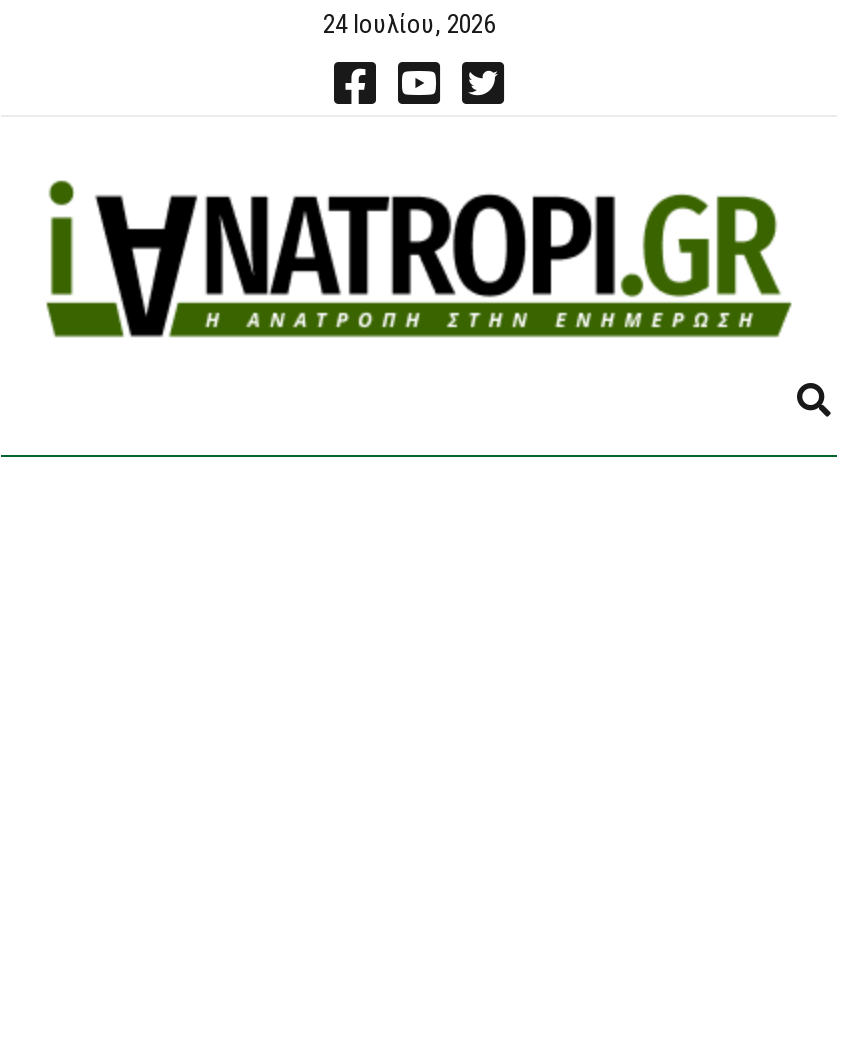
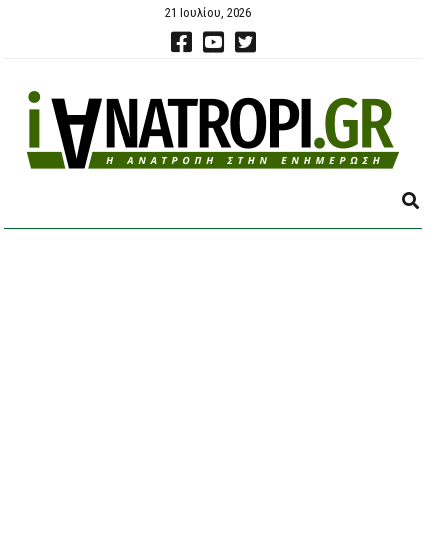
- 24 Ιουλίου, 2026
+ 21 Ιουλίου, 2026
